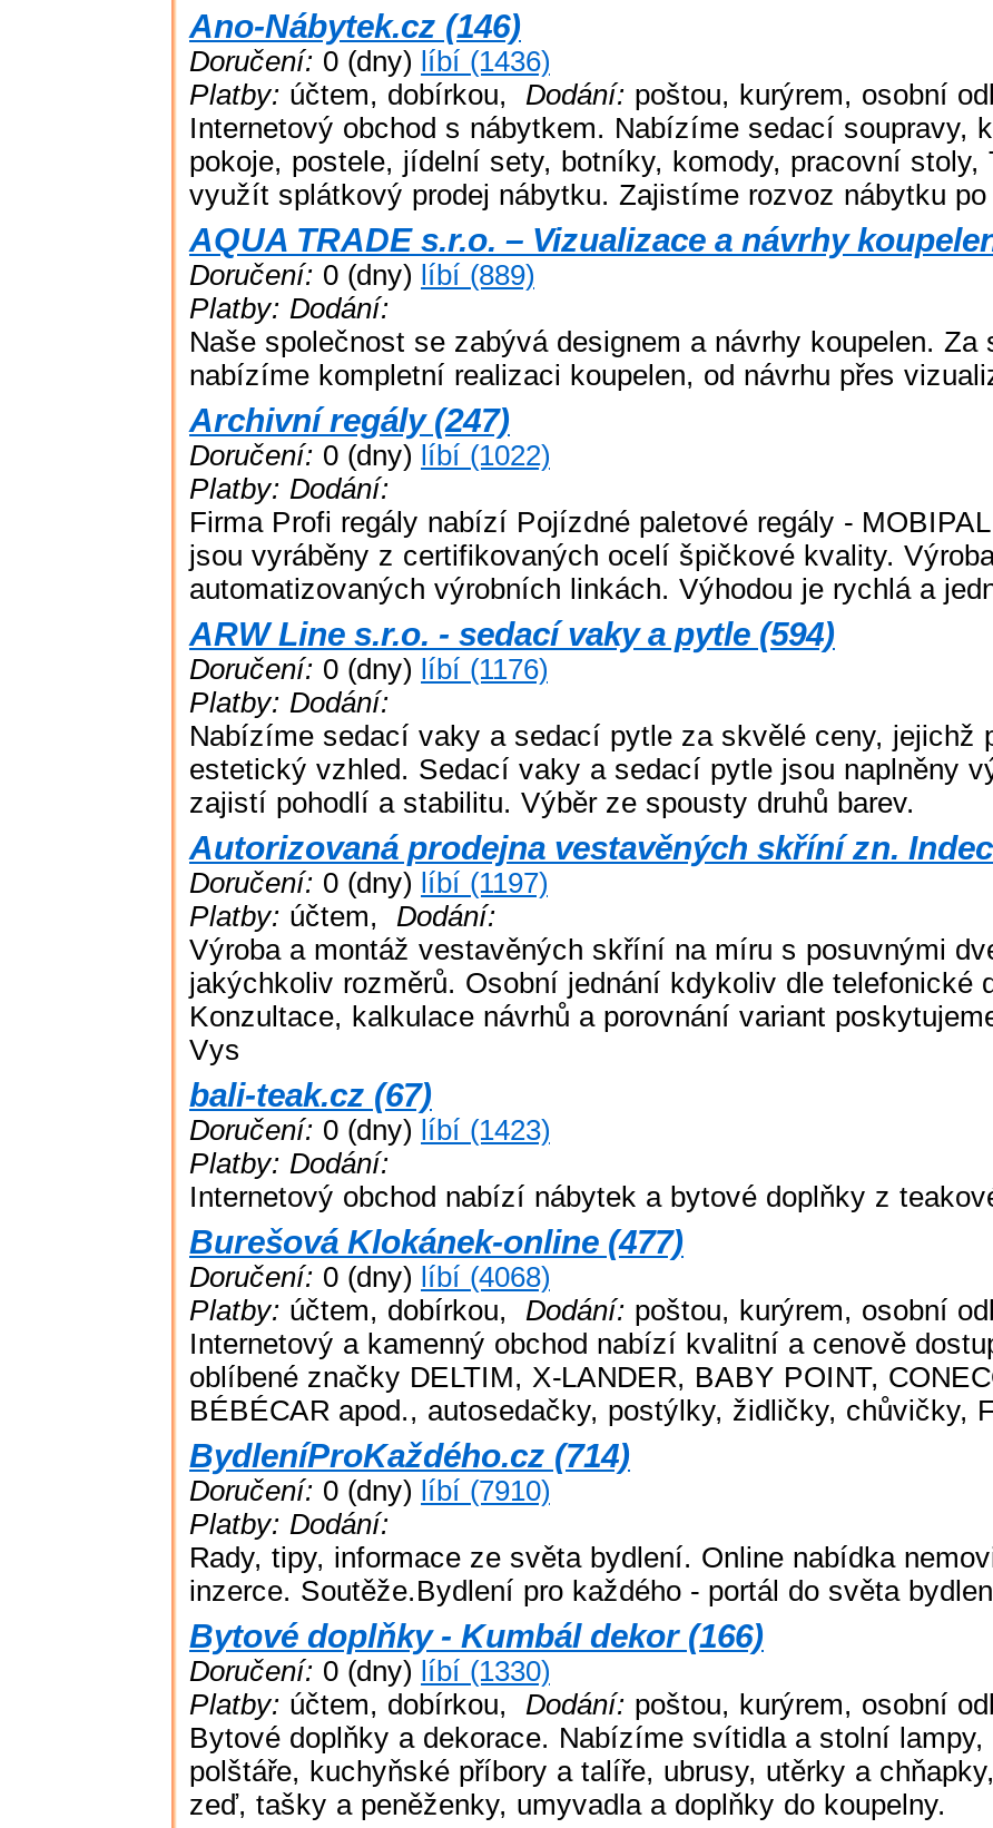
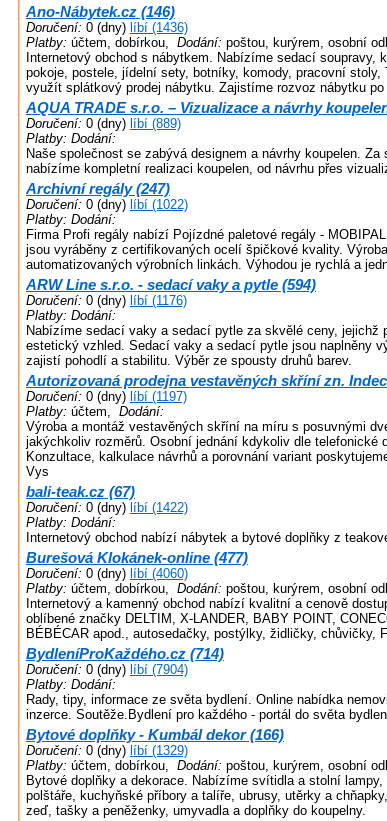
- Doručení: 0 (dny) líbí (1423)
+ Doručení: 0 (dny) líbí (1422)

- Doručení: 0 (dny) líbí (4068)
+ Doručení: 0 (dny) líbí (4060)

- Doručení: 0 (dny) líbí (7910)
+ Doručení: 0 (dny) líbí (7904)

- Doručení: 0 (dny)líbí (1330)
+ Doručení: 0 (dny)líbí (1329)
